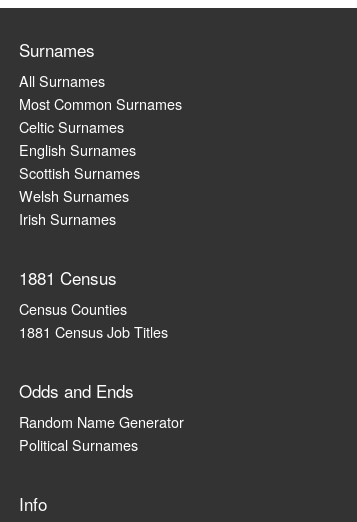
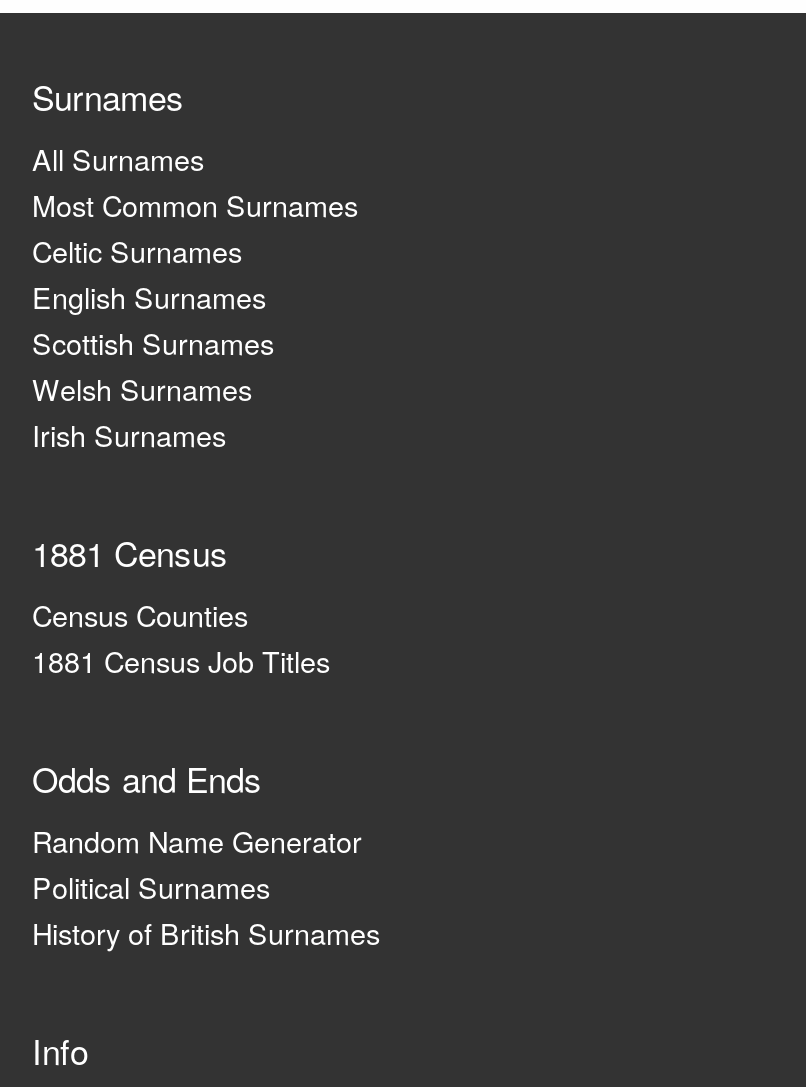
+ History of British Surnames
